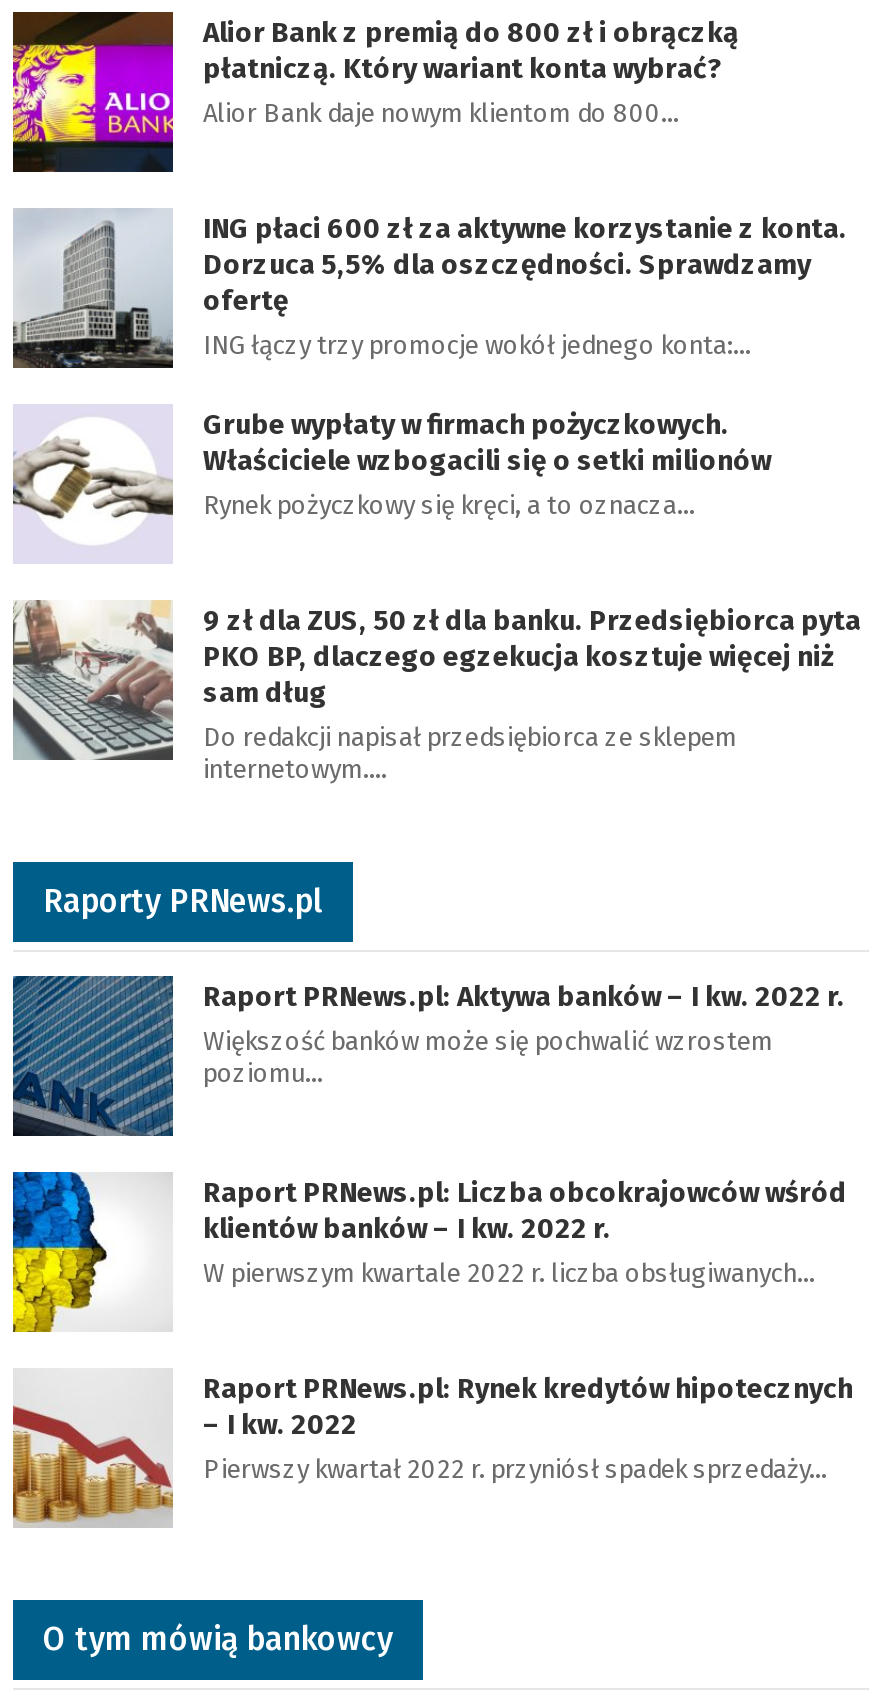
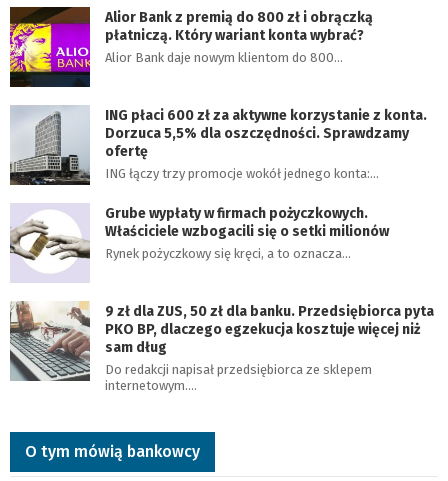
- [image]
- Raporty PRNews.pl
- Raport PRNews.pl: Aktywa banków – I kw. 2022 r.
- Większość banków może się pochwalić wzrostem
- poziomu…

- [image]
- Raport PRNews.pl: Liczba obcokrajowców wśród
- klientów banków – I kw. 2022 r.
- W pierwszym kwartale 2022 r. liczba obsługiwanych…
- Raport PRNews.pl: Rynek kredytów hipotecznych
- – I kw. 2022
- Pierwszy kwartał 2022 r. przyniósł spadek sprzedaży…

- [image]
